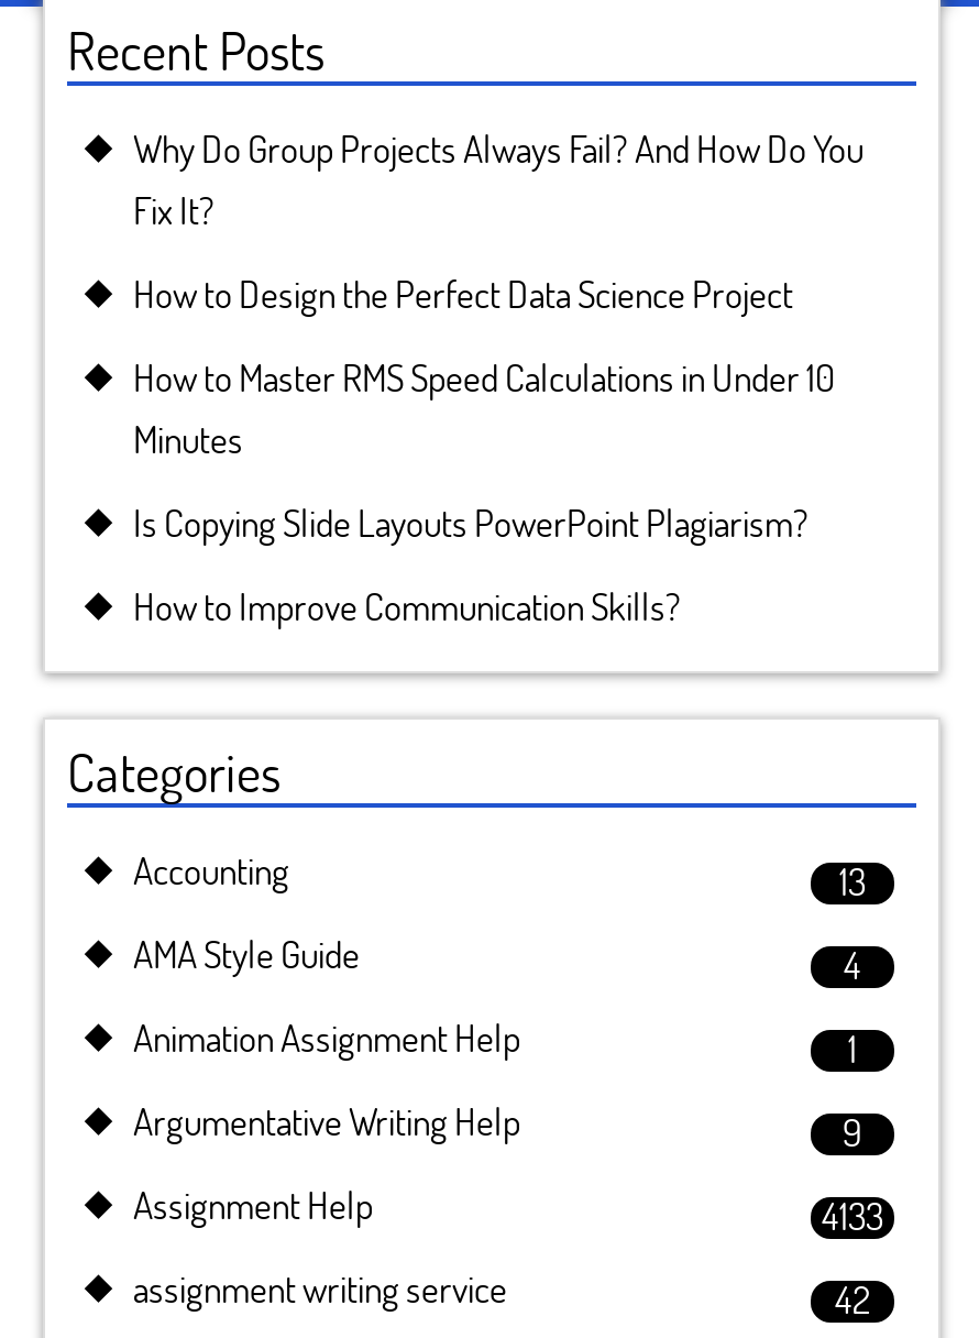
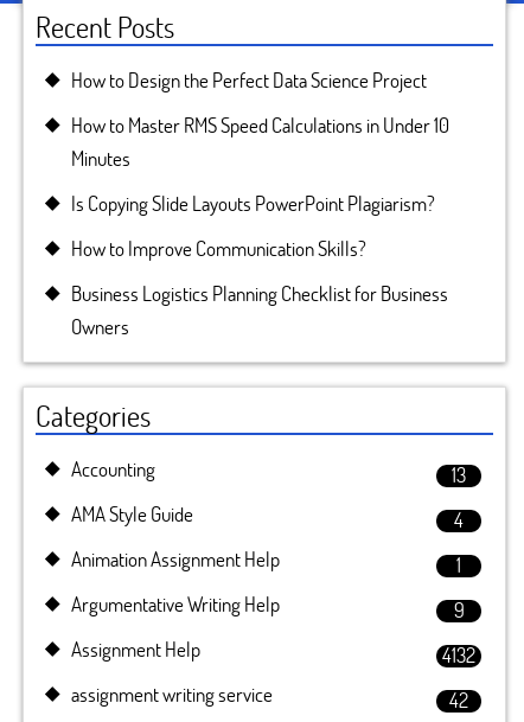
- Why Do Group Projects Always Fail? And How Do You
- Fix It?

moved up: How to Design the Perfect Data Science Project | How to Master RMS Speed Calculations in Under 10 | Minutes | Is Copying Slide Layouts PowerPoint Plagiarism? | How to Improve Communication Skills?

+ Business Logistics Planning Checklist for Business
+ Owners

- 4133
+ 4132
